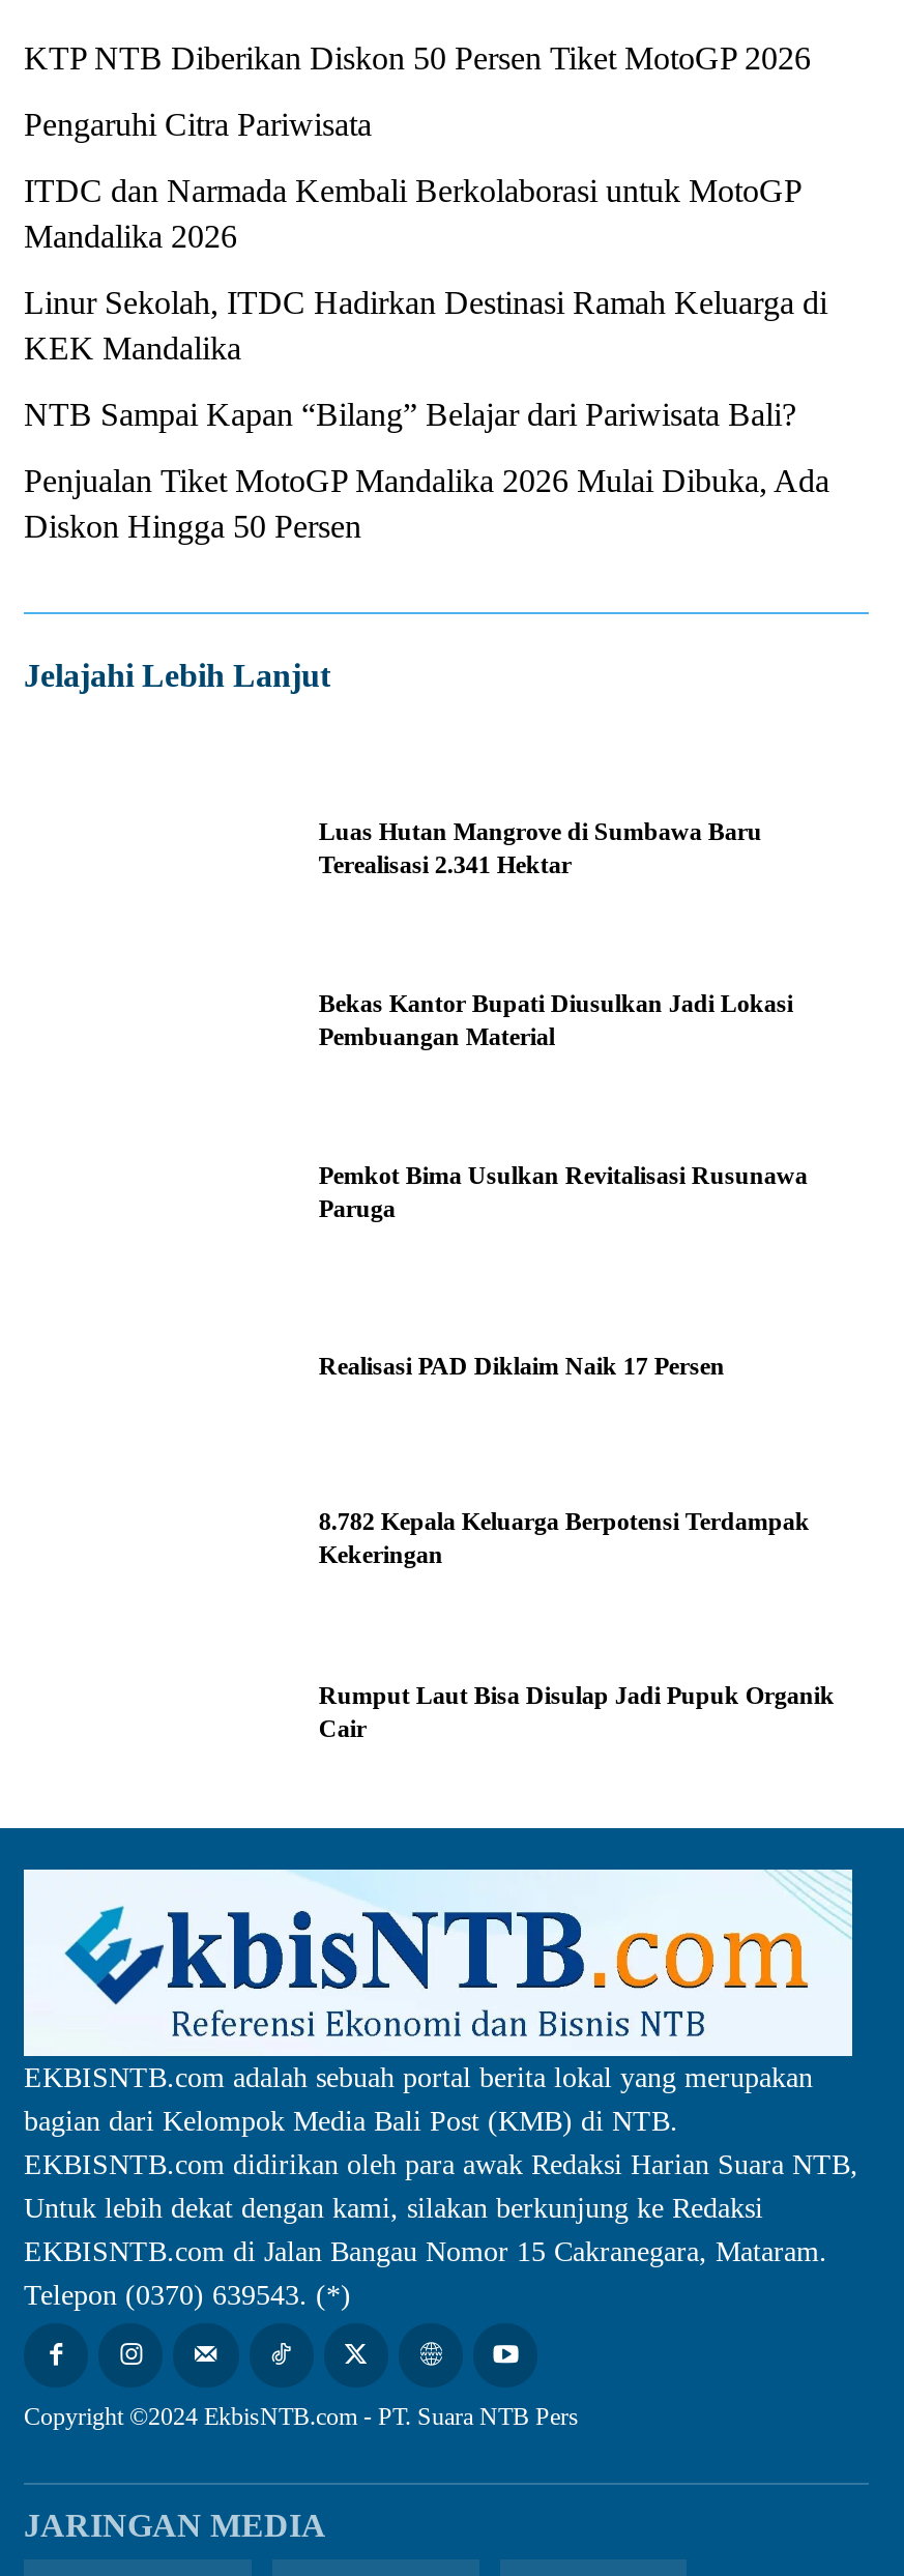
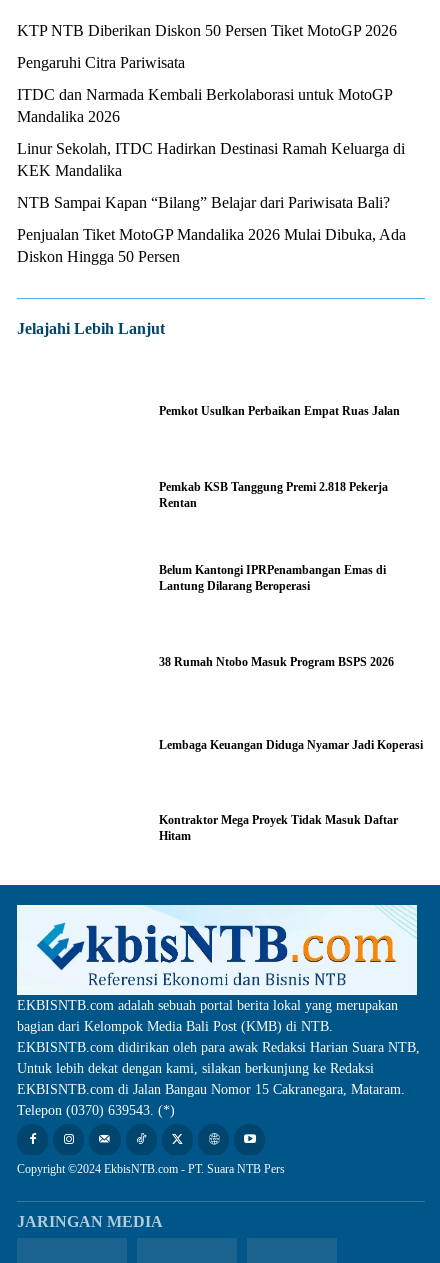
- Luas Hutan Mangrove di Sumbawa Baru
- Terealisasi 2.341 Hektar
+ Pemkot Usulkan Perbaikan Empat Ruas Jalan

- Bekas Kantor Bupati Diusulkan Jadi Lokasi
- Pembuangan Material
+ Pemkab KSB Tanggung Premi 2.818 Pekerja
+ Rentan

- Pemkot Bima Usulkan Revitalisasi Rusunawa
- Paruga
+ Belum Kantongi IPRPenambangan Emas di
+ Lantung Dilarang Beroperasi

- Realisasi PAD Diklaim Naik 17 Persen
+ 38 Rumah Ntobo Masuk Program BSPS 2026

- 8.782 Kepala Keluarga Berpotensi Terdampak
- Kekeringan
+ Lembaga Keuangan Diduga Nyamar Jadi Koperasi

- Rumput Laut Bisa Disulap Jadi Pupuk Organik
- Cair
+ Kontraktor Mega Proyek Tidak Masuk Daftar
+ Hitam
